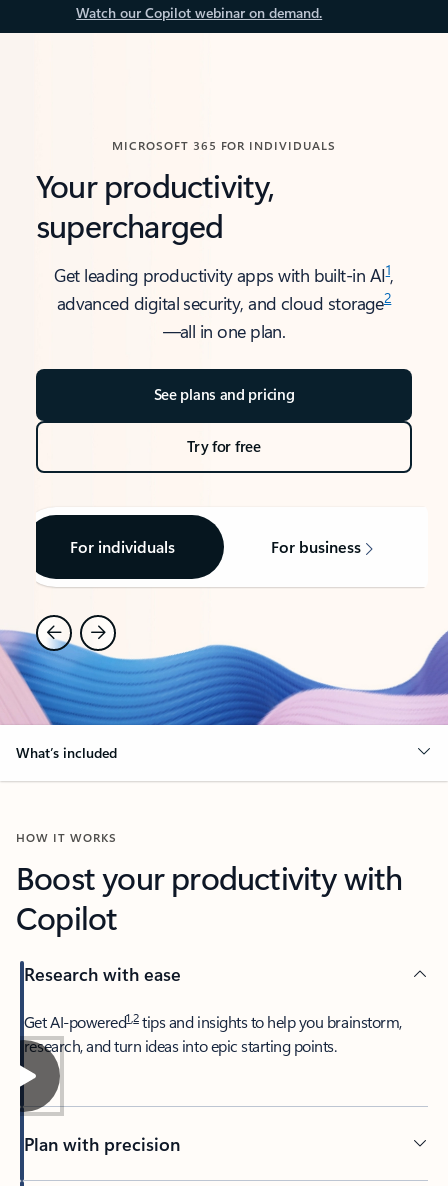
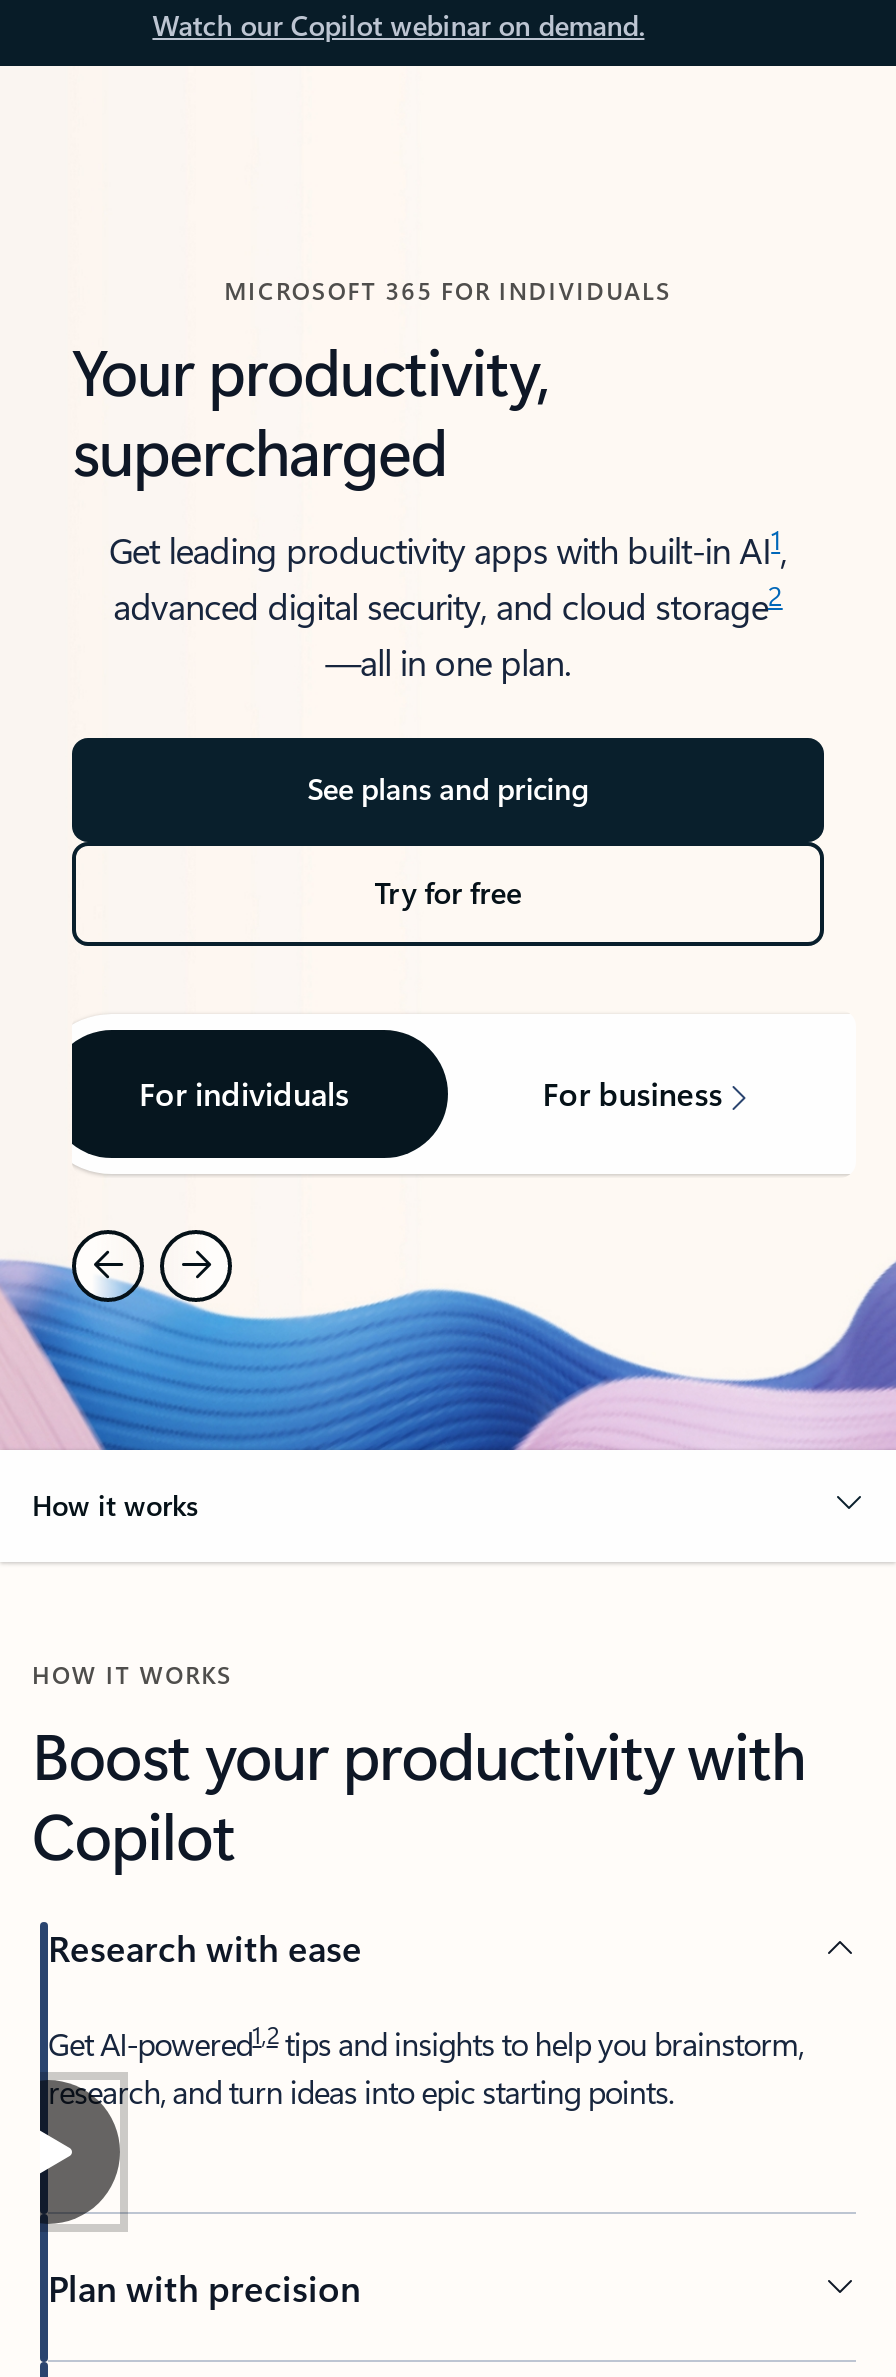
- What’s included
+ How it works
